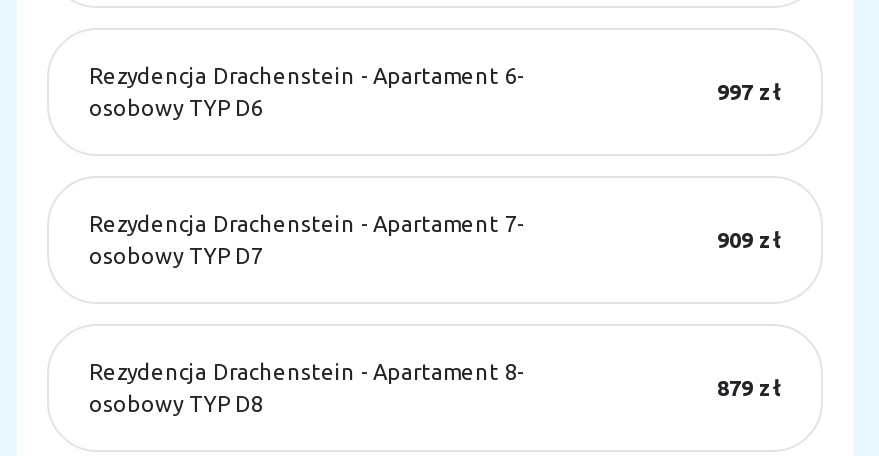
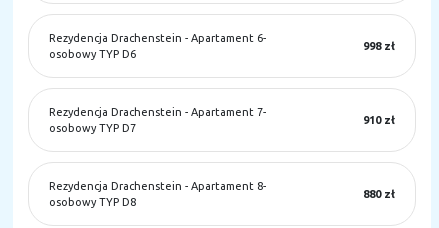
- 997 zł
+ 998 zł

- 909 zł
+ 910 zł

- 879 zł
+ 880 zł
